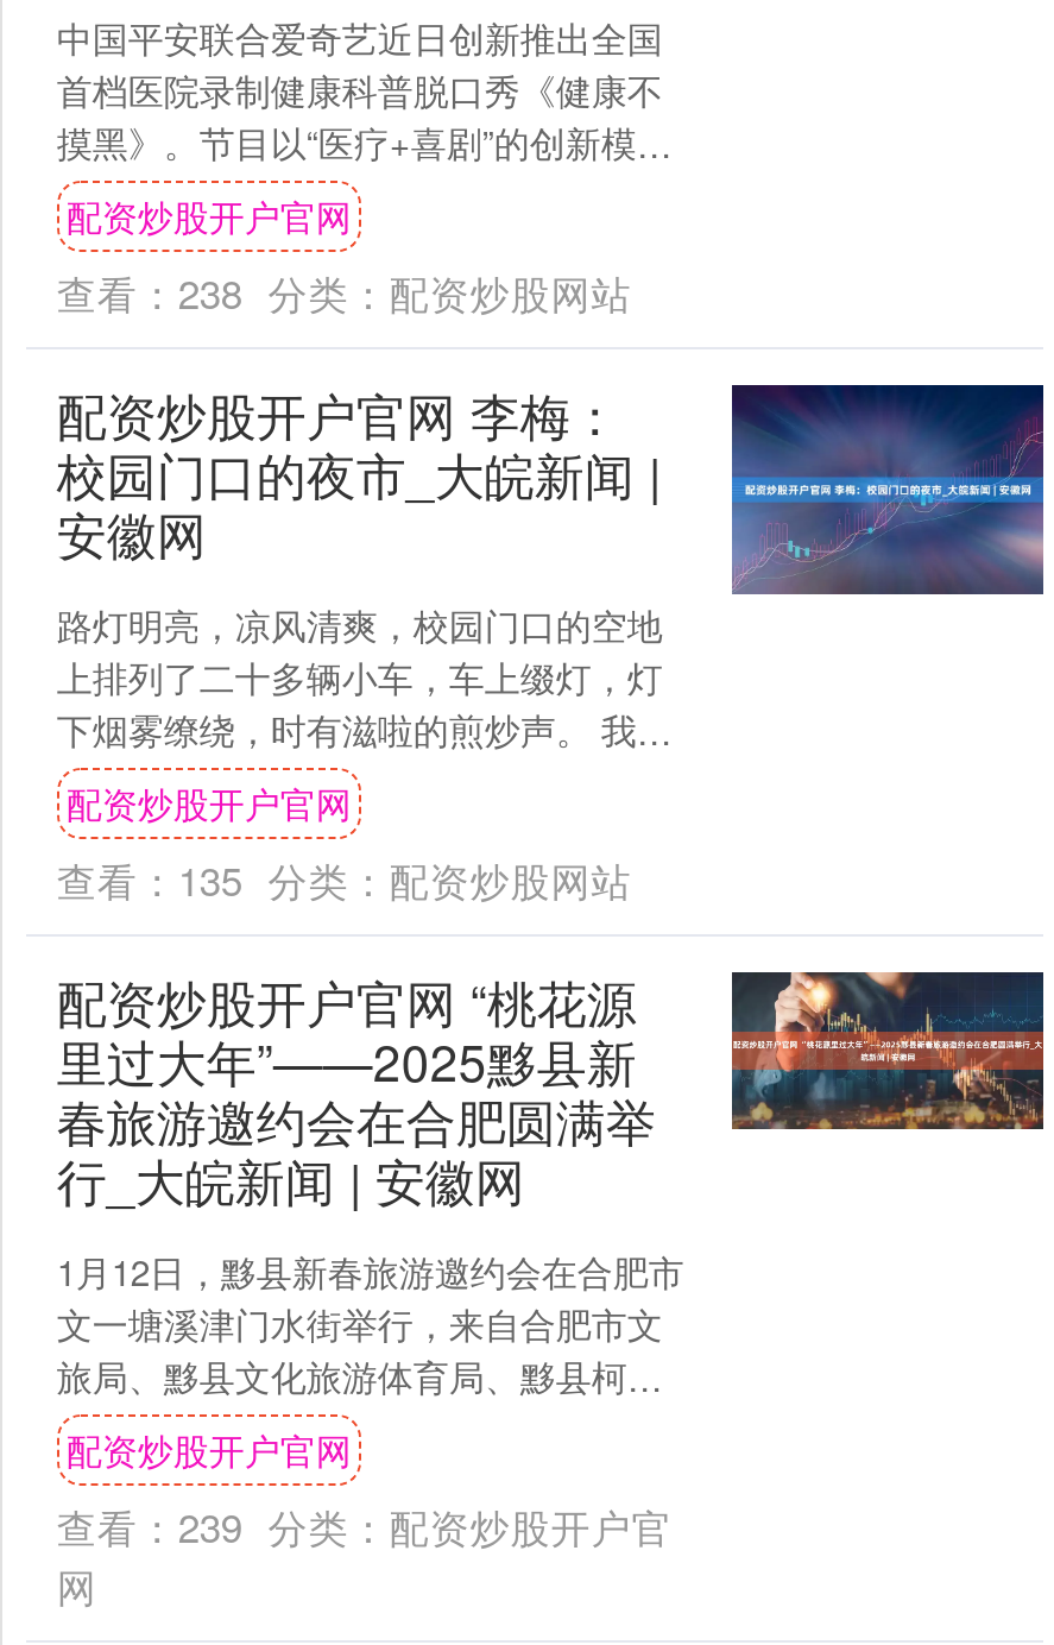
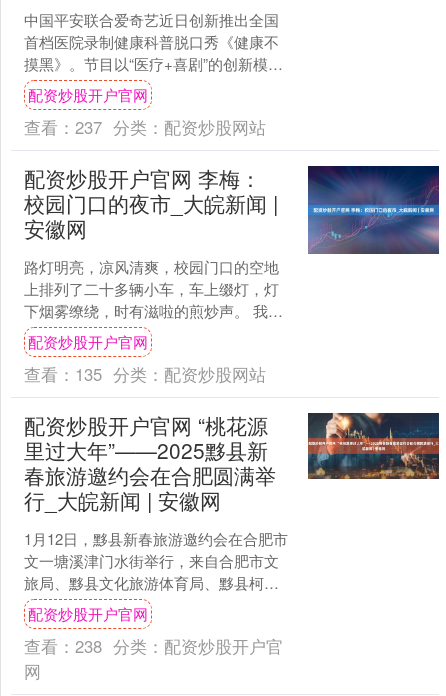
- 查看：238 分类：配资炒股网站
+ 查看：237 分类：配资炒股网站

- 查看：239 分类：配资炒股开户官
+ 查看：238 分类：配资炒股开户官
